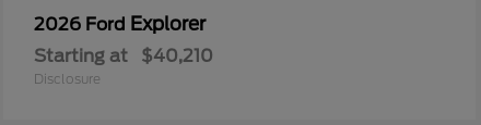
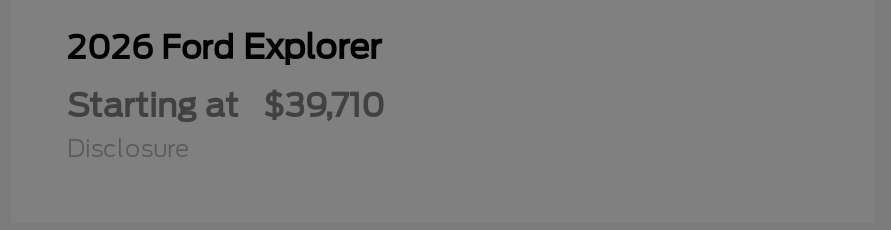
- Starting at $40,210
+ Starting at $39,710
